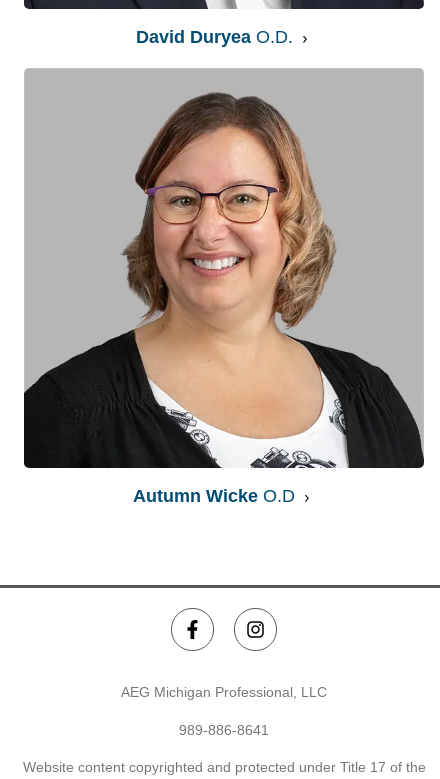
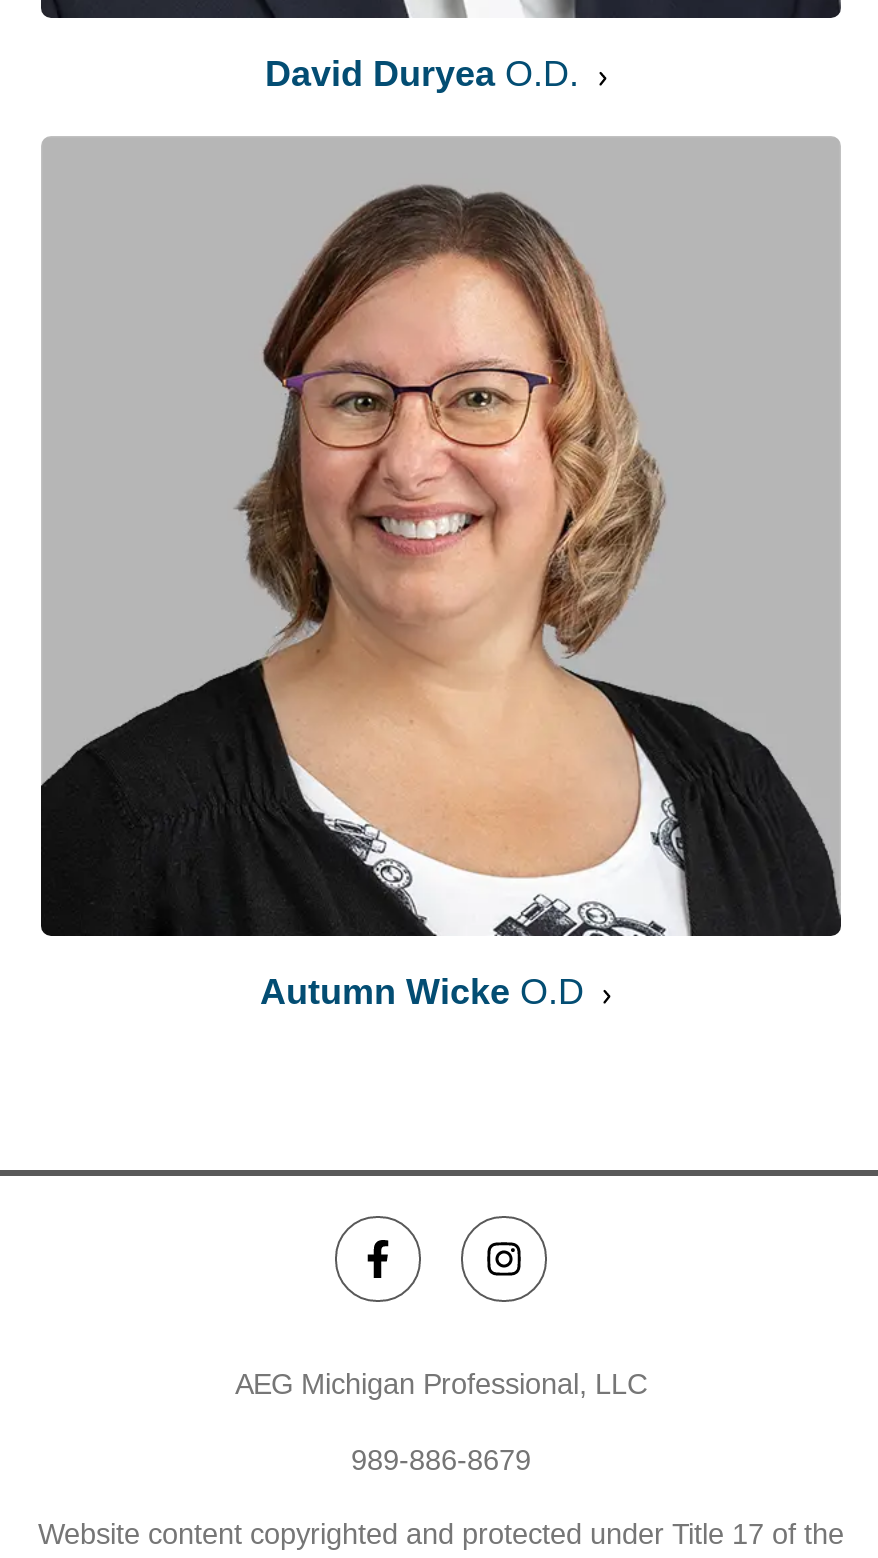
- 989-886-8641
+ 989-886-8679
